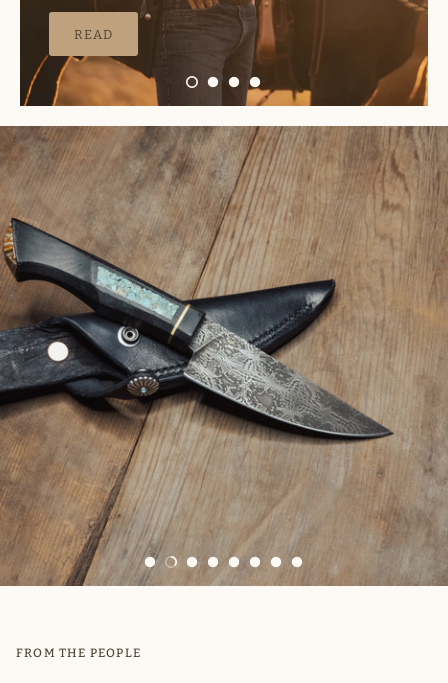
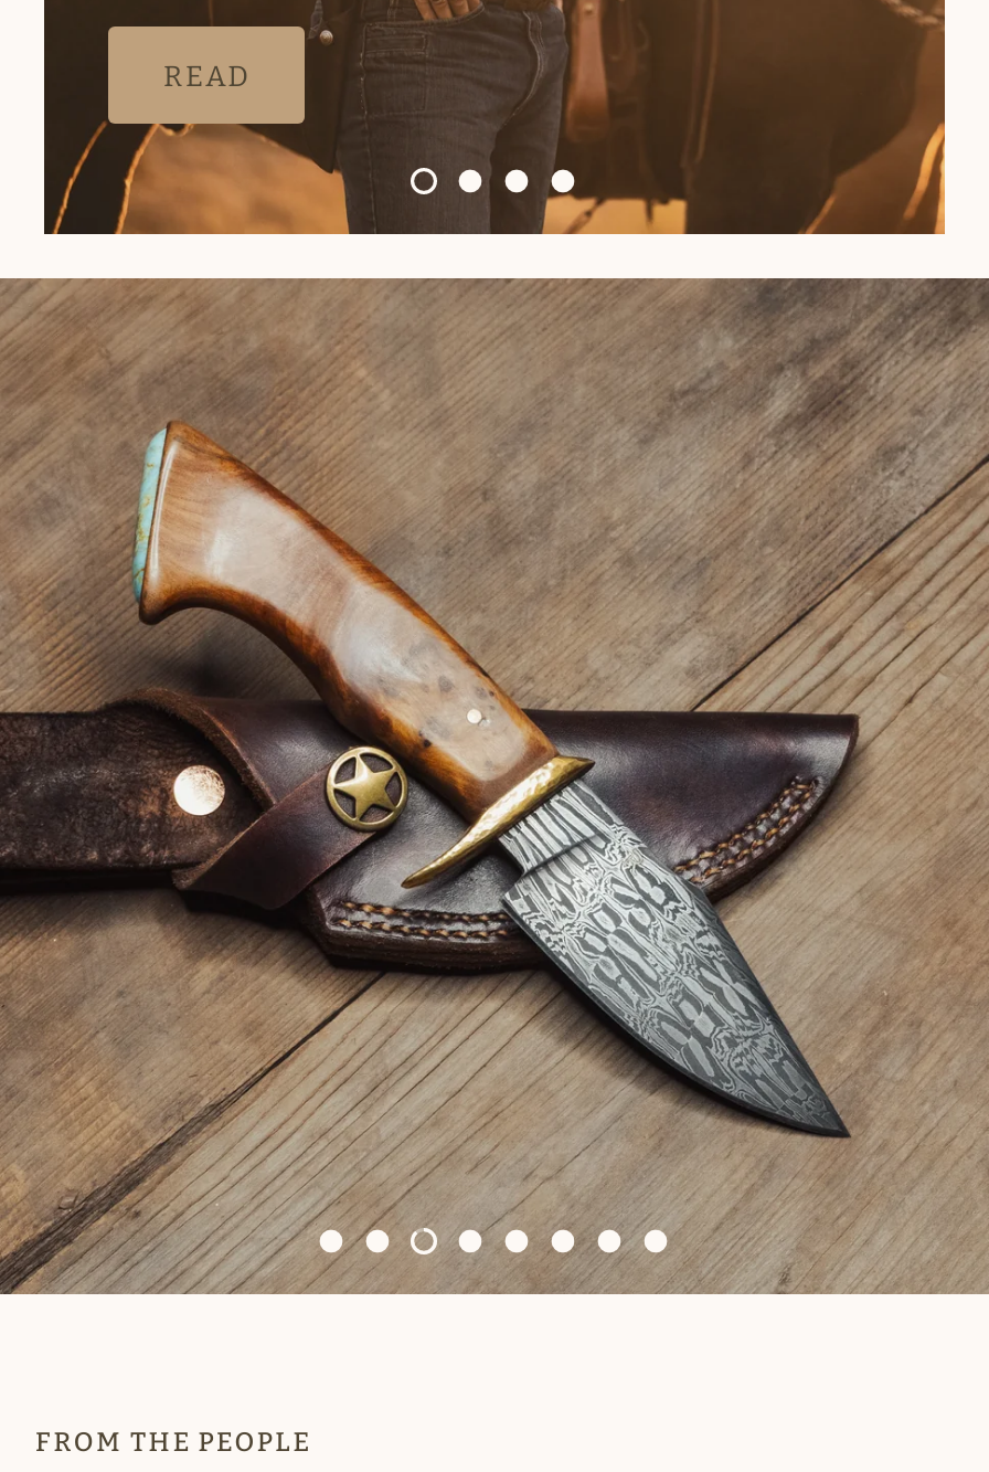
- [image]
+ [image]
